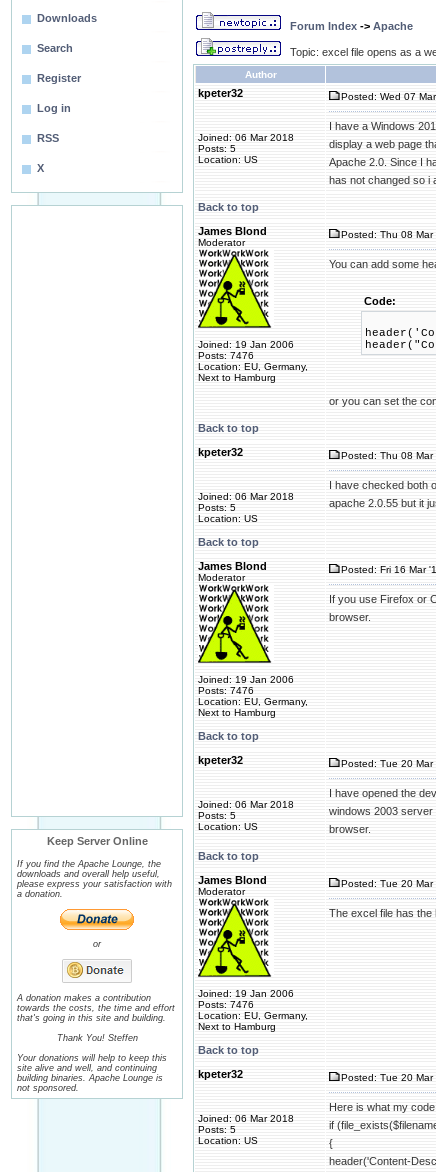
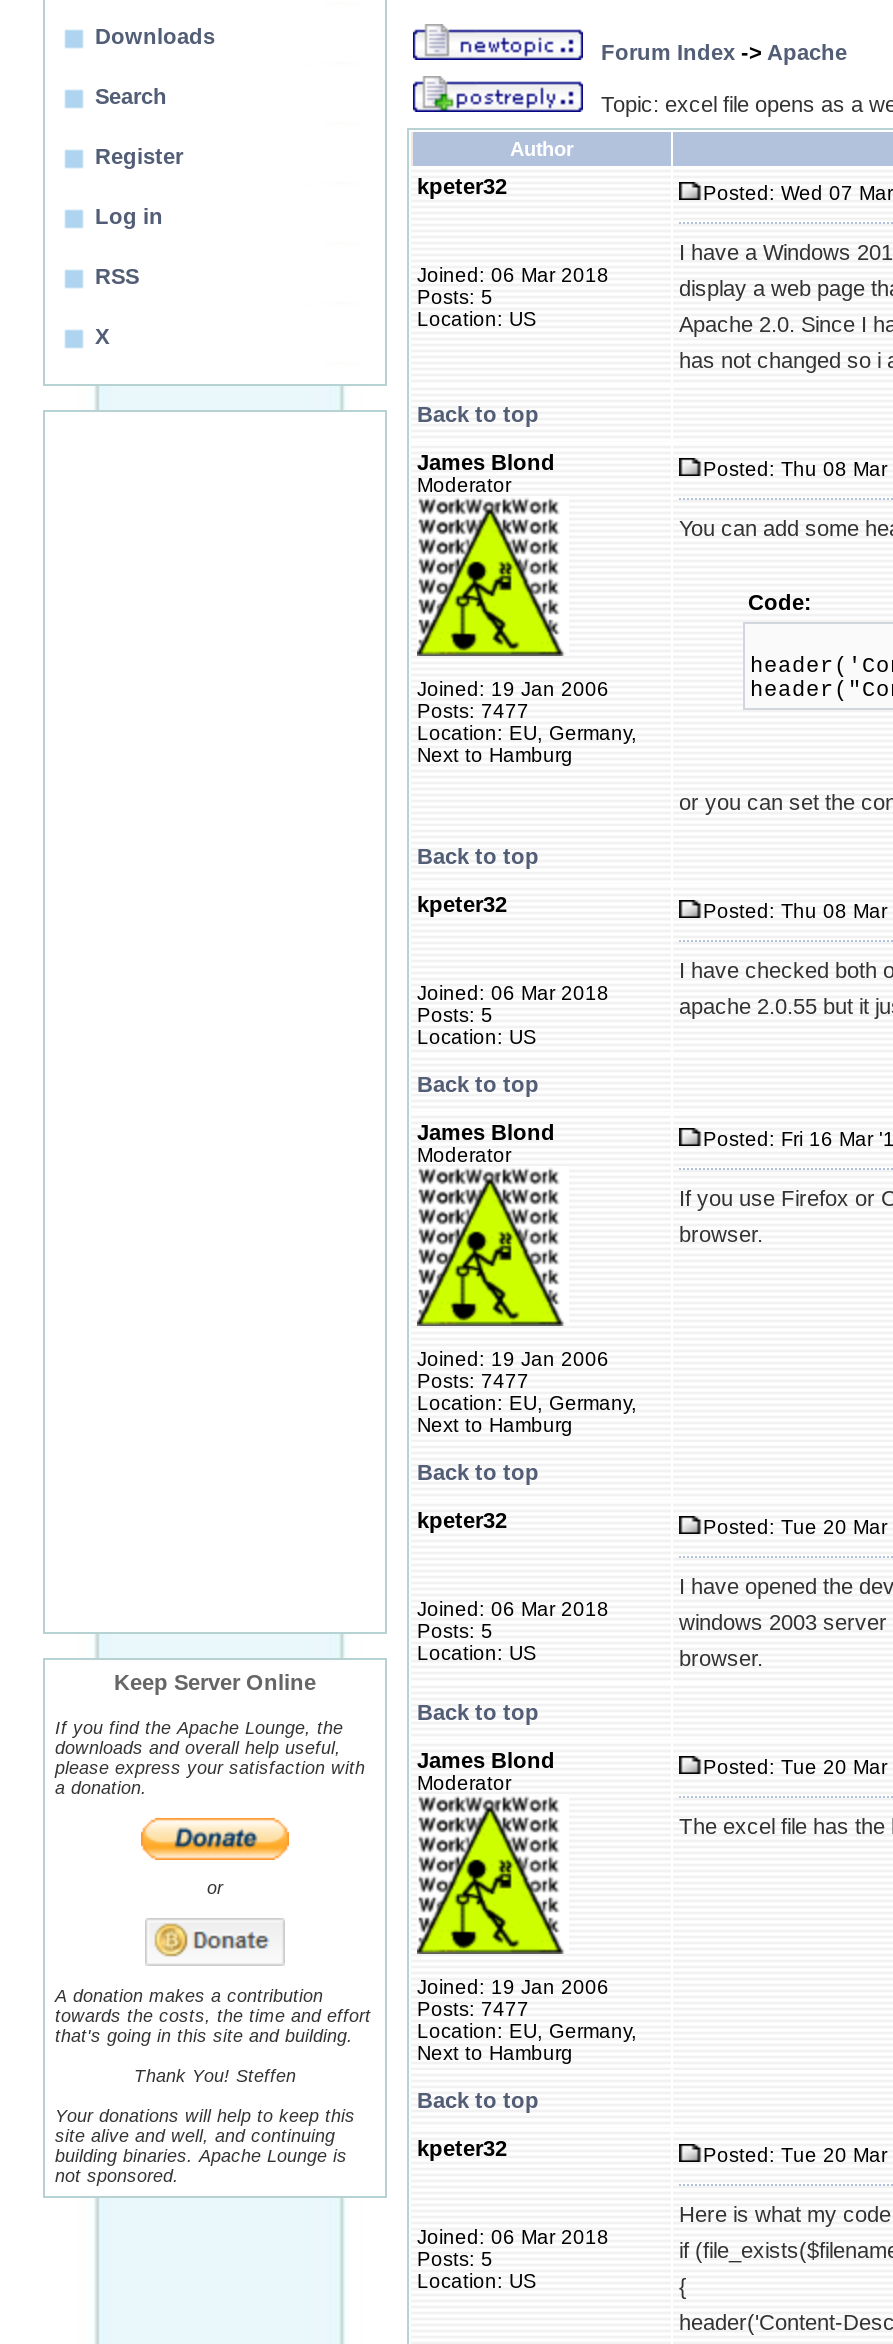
- Posts: 7476
+ Posts: 7477

- Posts: 7476
+ Posts: 7477

- Posts: 7476
+ Posts: 7477
